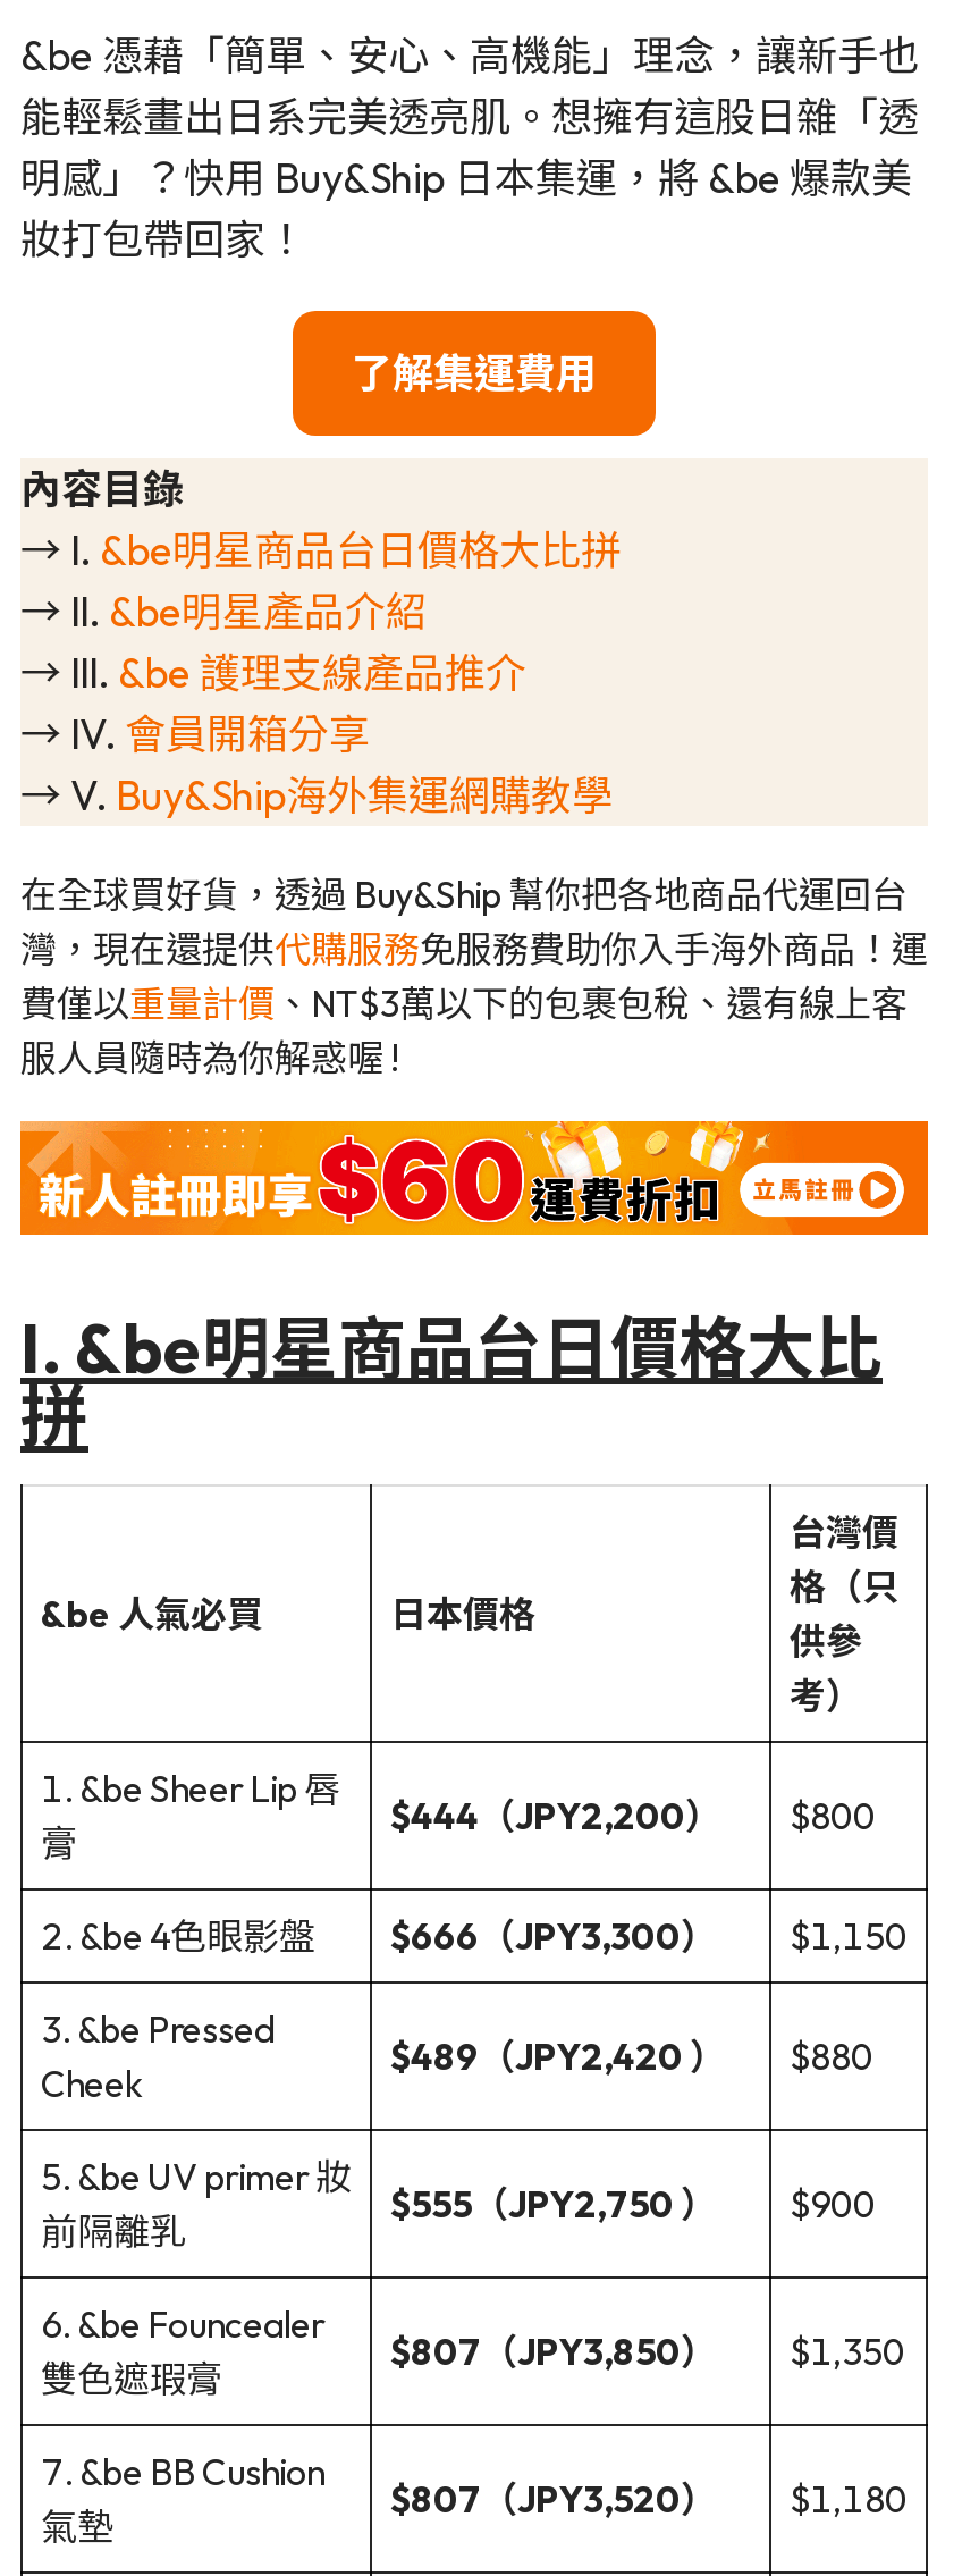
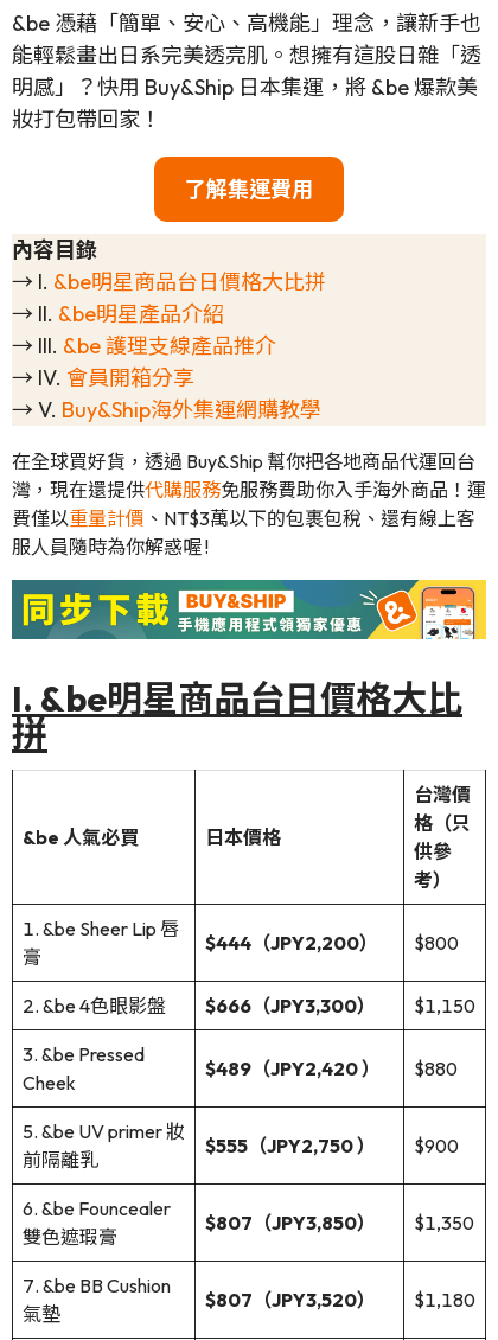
- [image]
+ [image]
